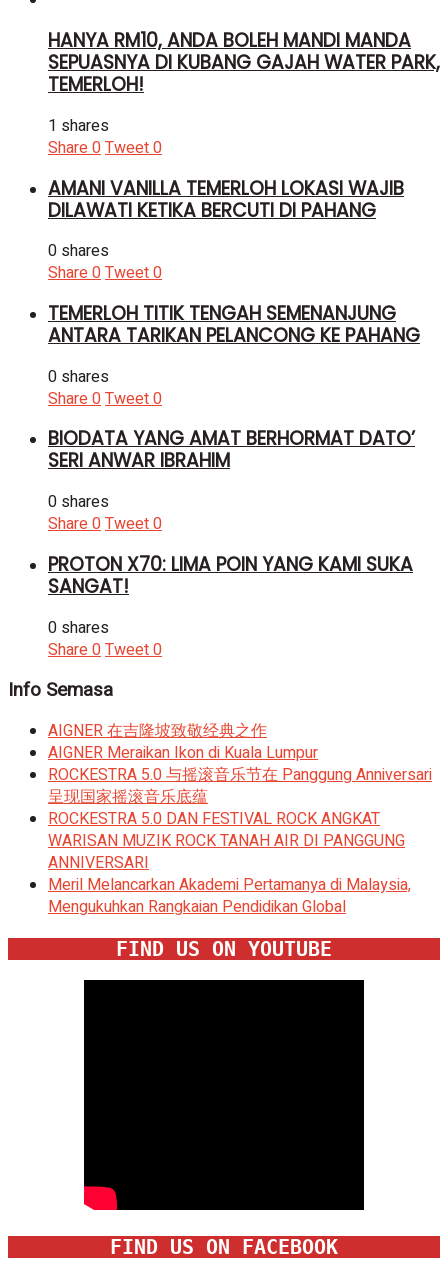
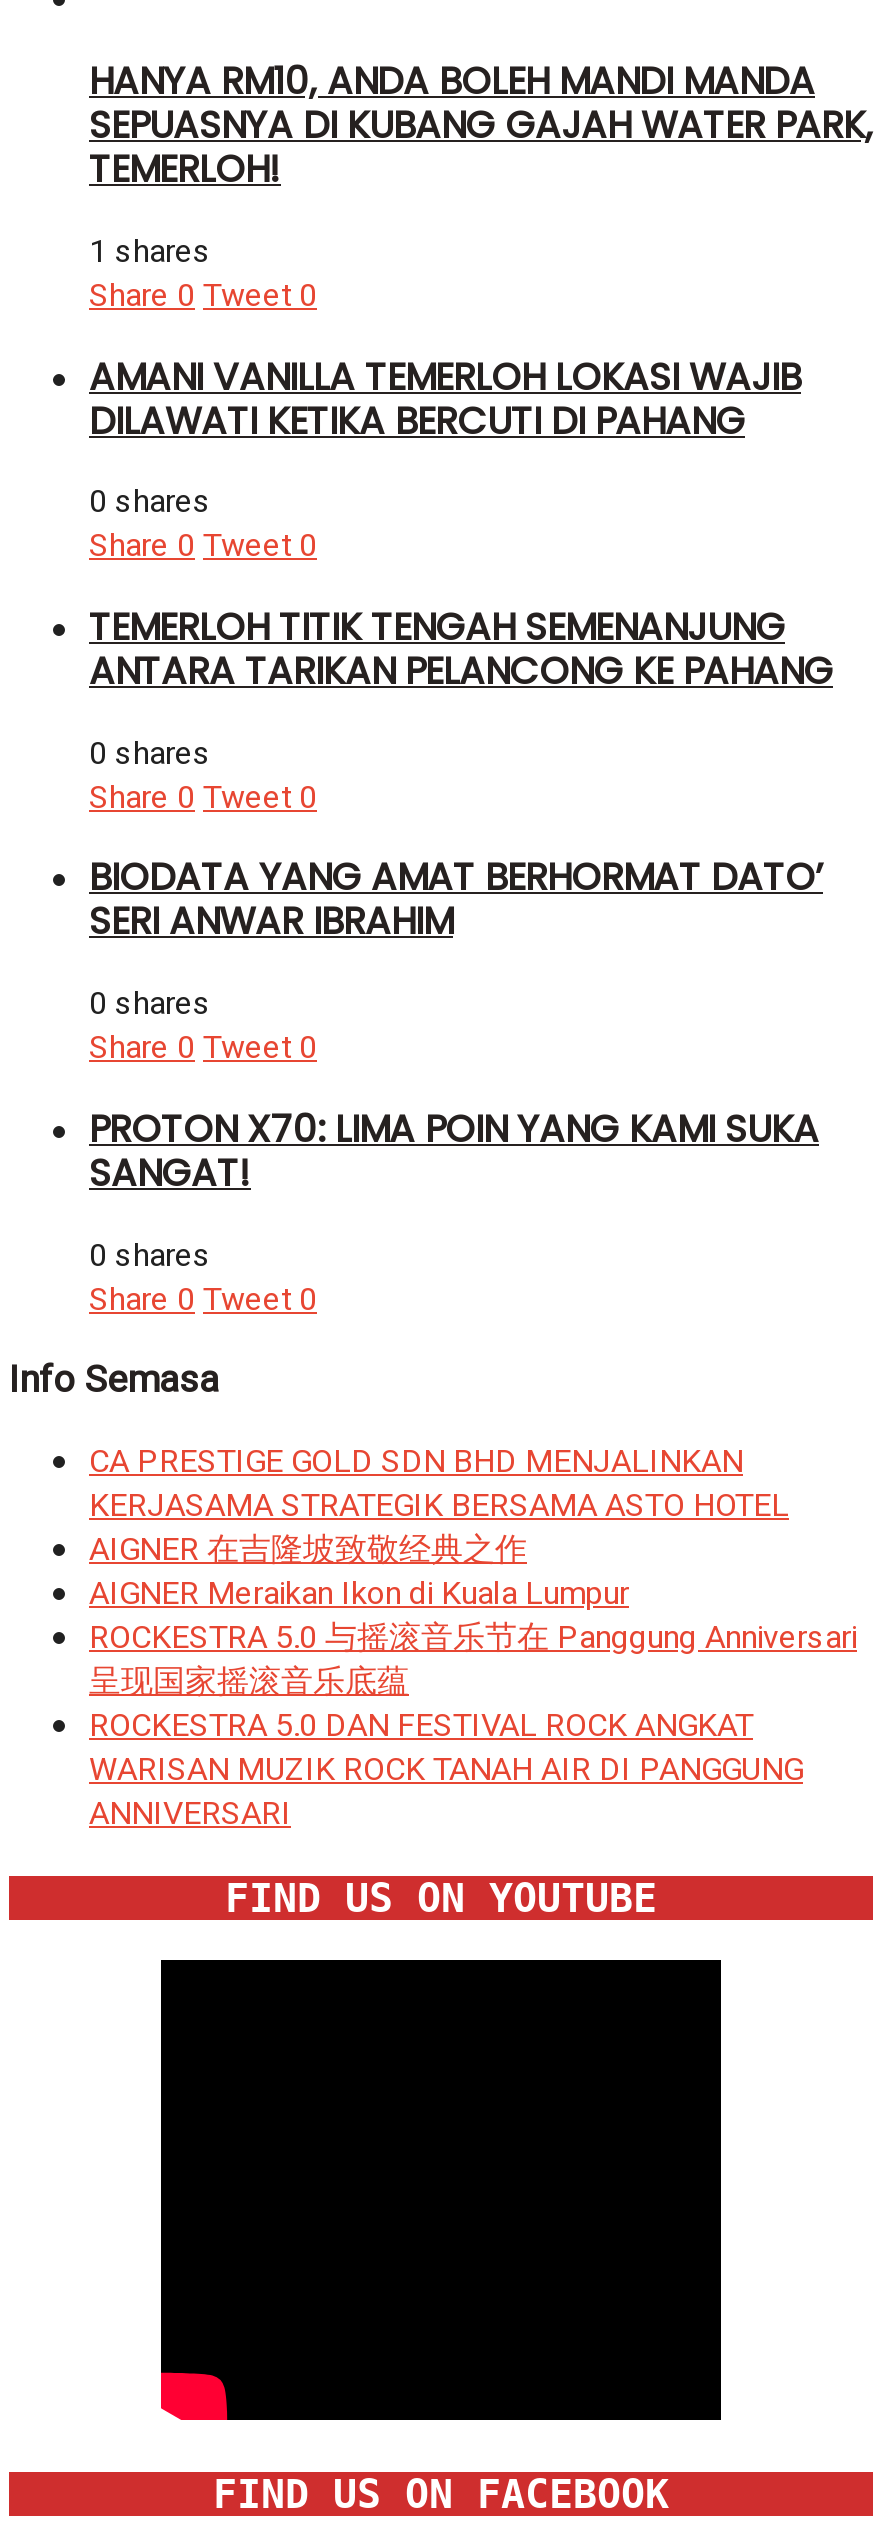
+ CA PRESTIGE GOLD SDN BHD MENJALINKAN
+ KERJASAMA STRATEGIK BERSAMA ASTO HOTEL

moved down: AIGNER 在吉隆坡致敬经典之作 | AIGNER Meraikan Ikon di Kuala Lumpur | ROCKESTRA 5.0 与摇滚音乐节在 Panggung Anniversari | 呈现国家摇滚音乐底蕴 | ROCKESTRA 5.0 DAN FESTIVAL ROCK ANGKAT | WARISAN MUZIK ROCK TANAH AIR DI PANGGUNG | ANNIVERSARI

- Meril Melancarkan Akademi Pertamanya di Malaysia,
- Mengukuhkan Rangkaian Pendidikan Global
